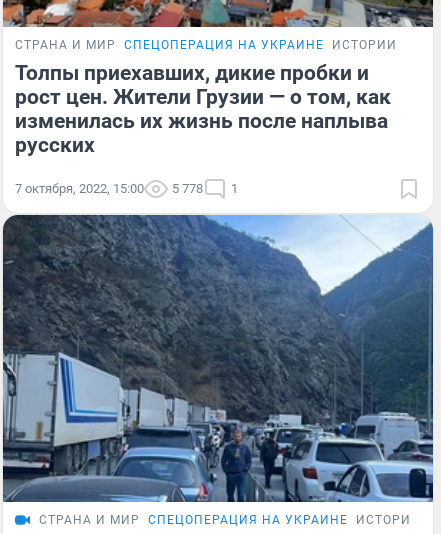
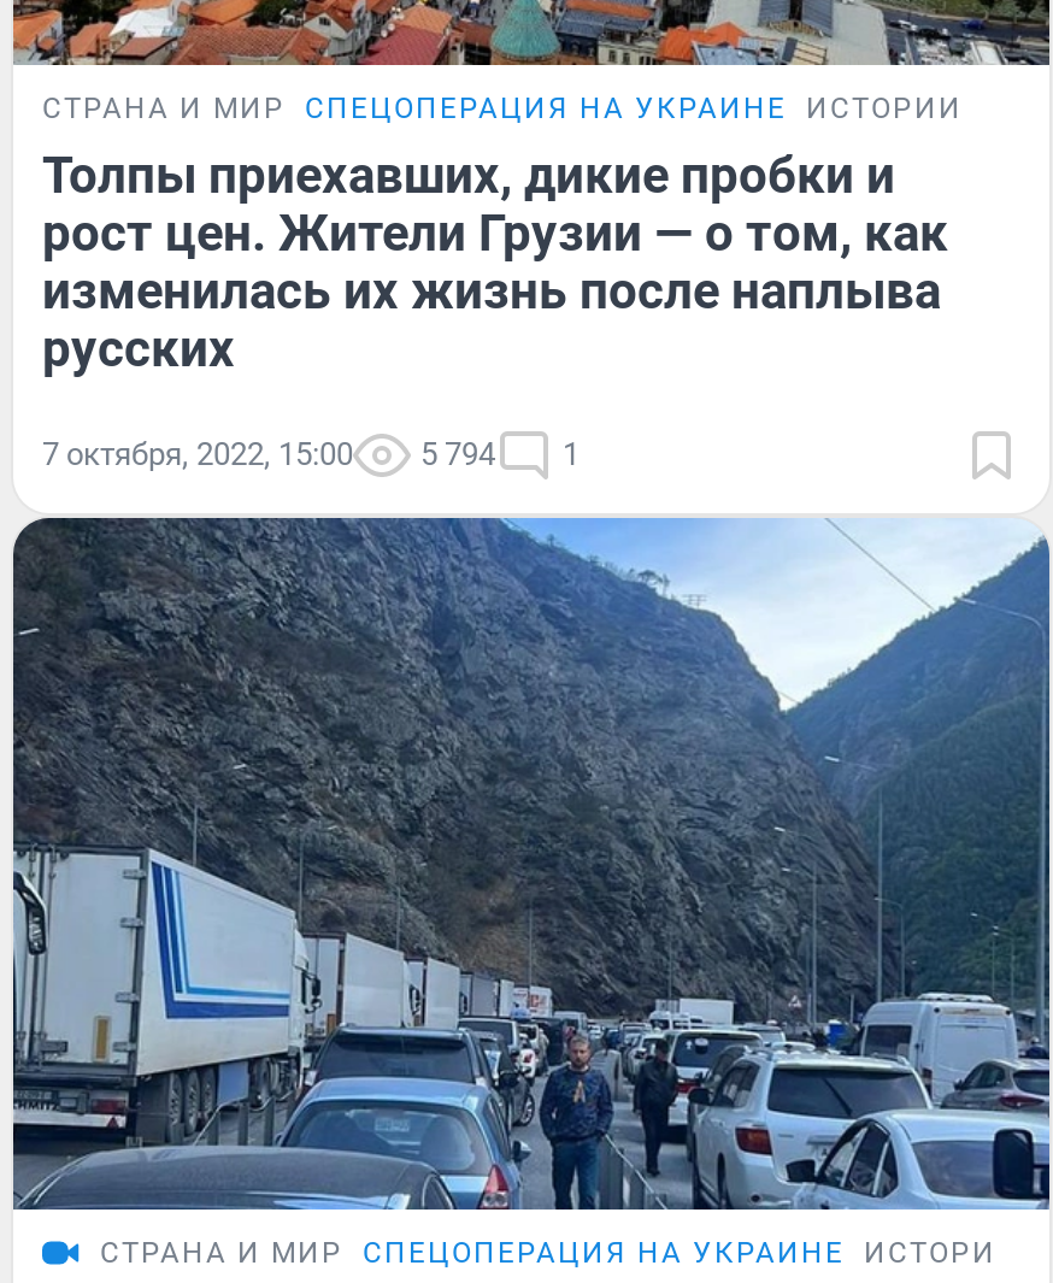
- 7 октября, 2022, 15:00 5 778 1
+ 7 октября, 2022, 15:00 5 794 1
